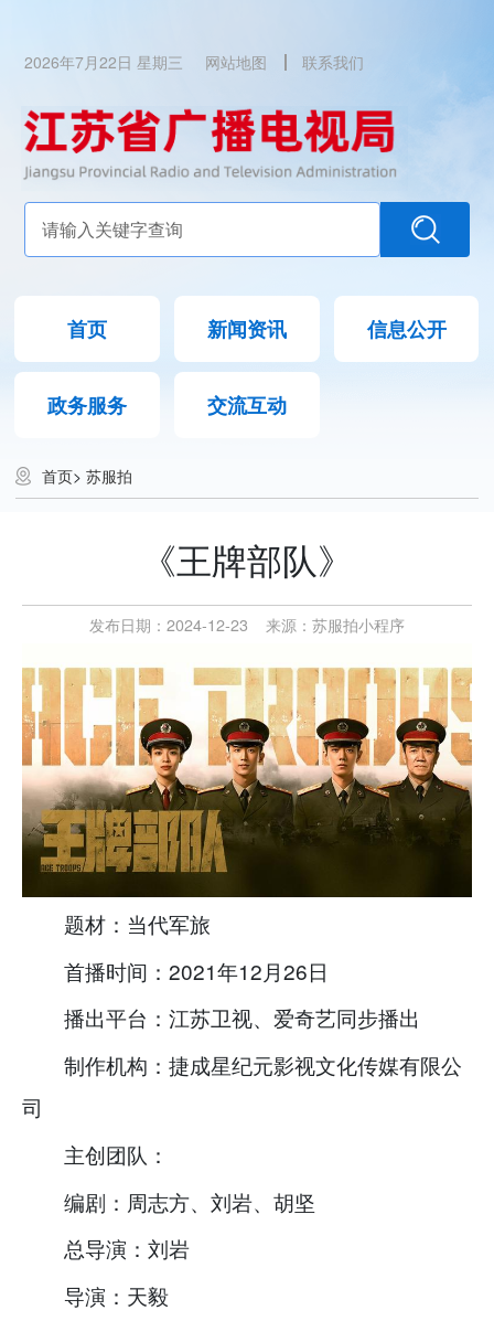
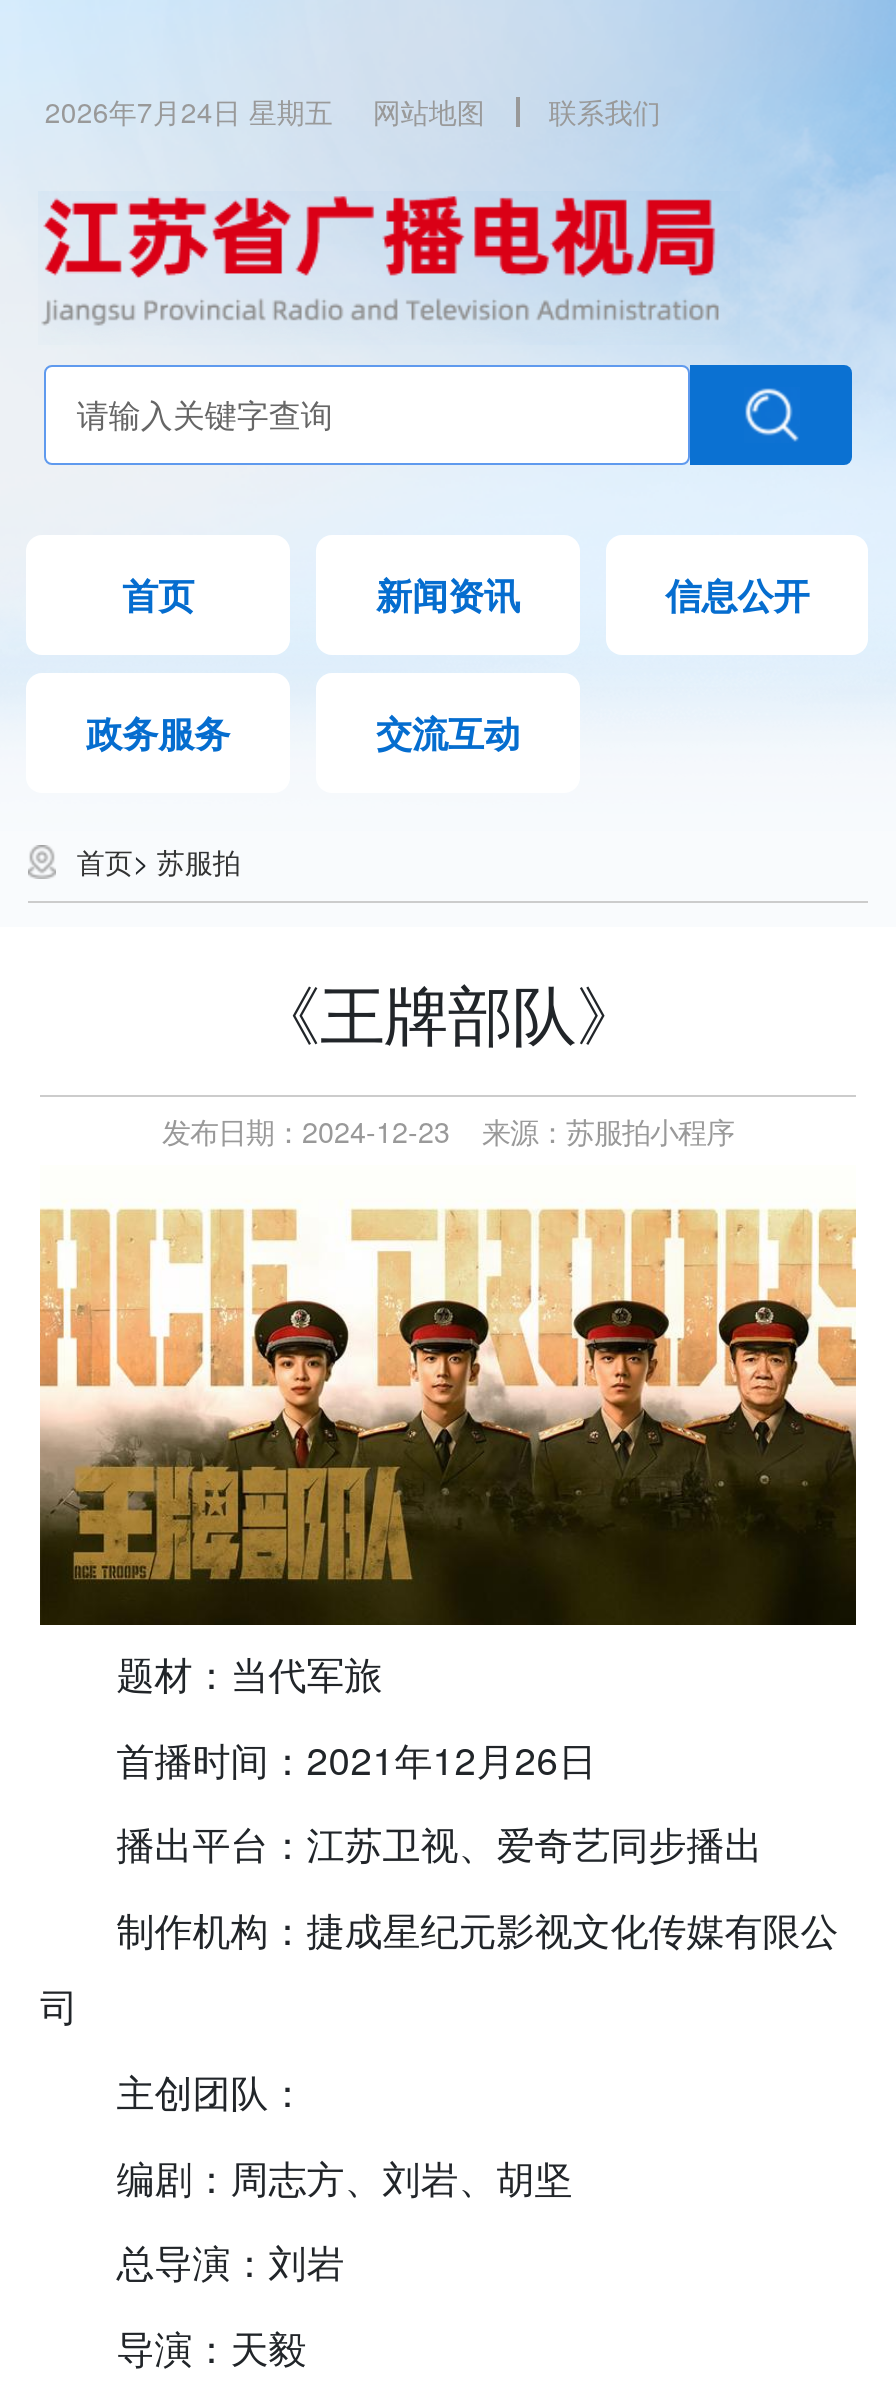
- 2026年7月22日 星期三
+ 2026年7月24日 星期五
